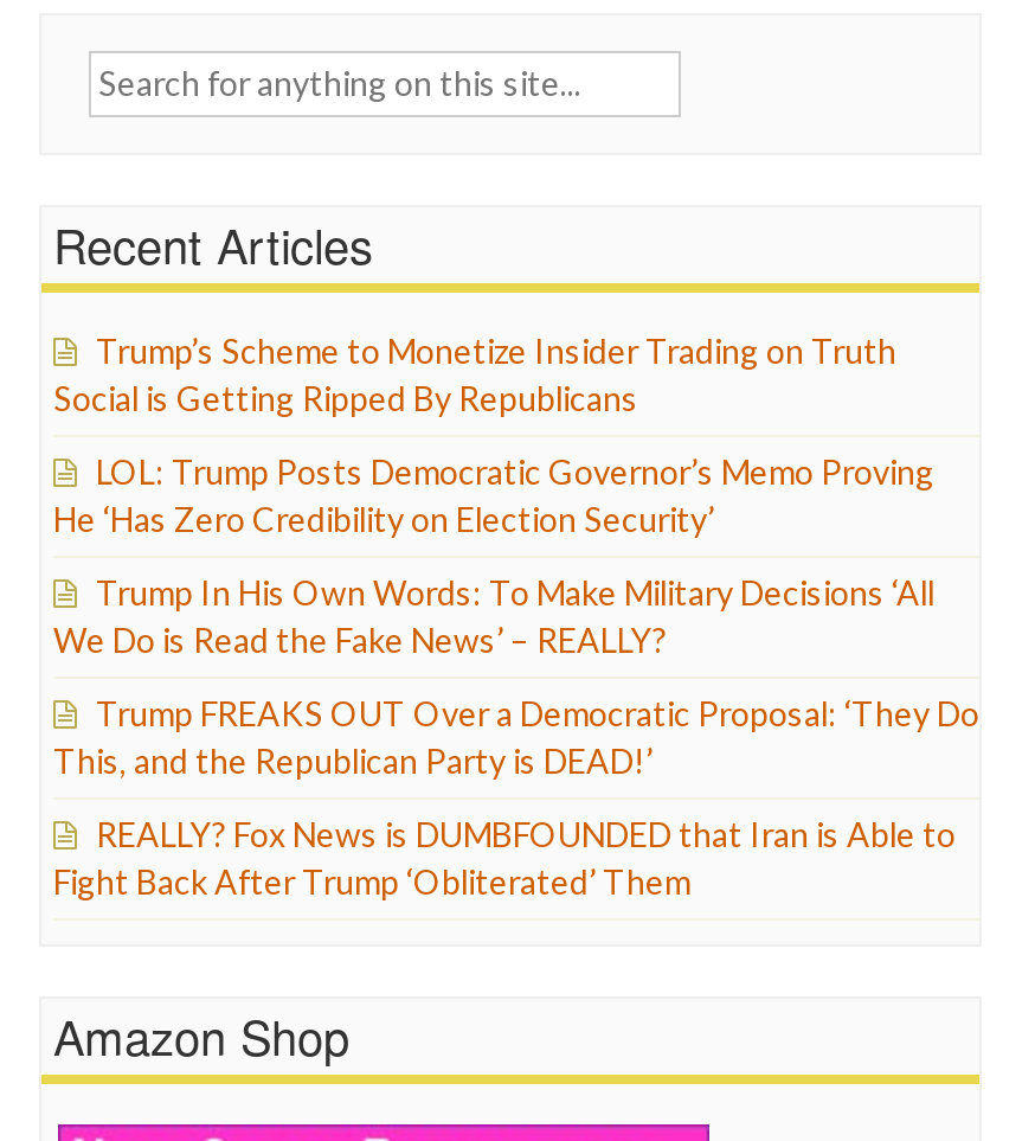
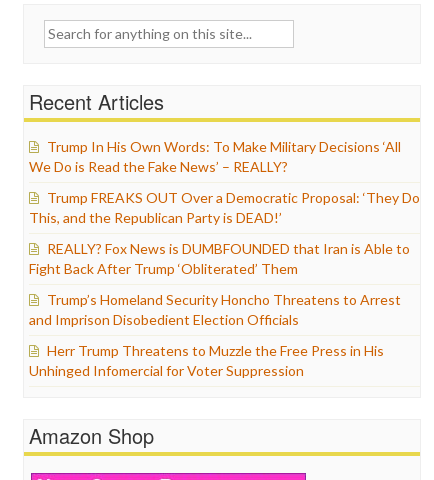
- Trump’s Scheme to Monetize Insider Trading on Truth
- Social is Getting Ripped By Republicans
- LOL: Trump Posts Democratic Governor’s Memo Proving
- He ‘Has Zero Credibility on Election Security’

moved up: Trump In His Own Words: To Make Military Decisions ‘All | We Do is Read the Fake News’ – REALLY? | Trump FREAKS OUT Over a Democratic Proposal: ‘They Do | This, and the Republican Party is DEAD!’ | REALLY? Fox News is DUMBFOUNDED that Iran is Able to | Fight Back After Trump ‘Obliterated’ Them

+ Trump’s Homeland Security Honcho Threatens to Arrest
+ and Imprison Disobedient Election Officials
+ Herr Trump Threatens to Muzzle the Free Press in His
+ Unhinged Infomercial for Voter Suppression
